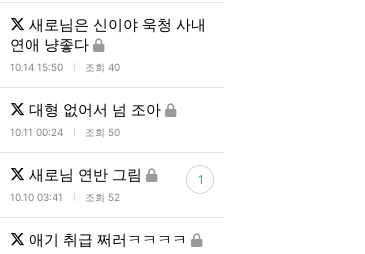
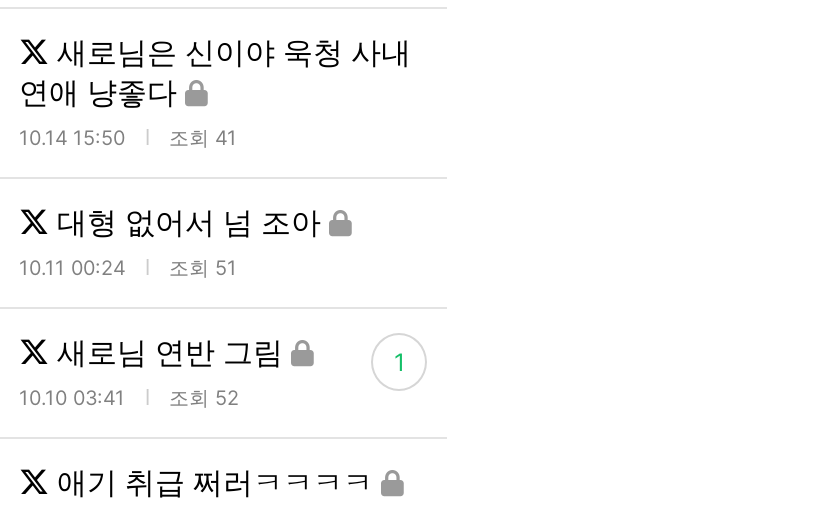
- 10.14 15:50 조회 40
+ 10.14 15:50 조회 41

- 10.11 00:24 조회 50
+ 10.11 00:24 조회 51
